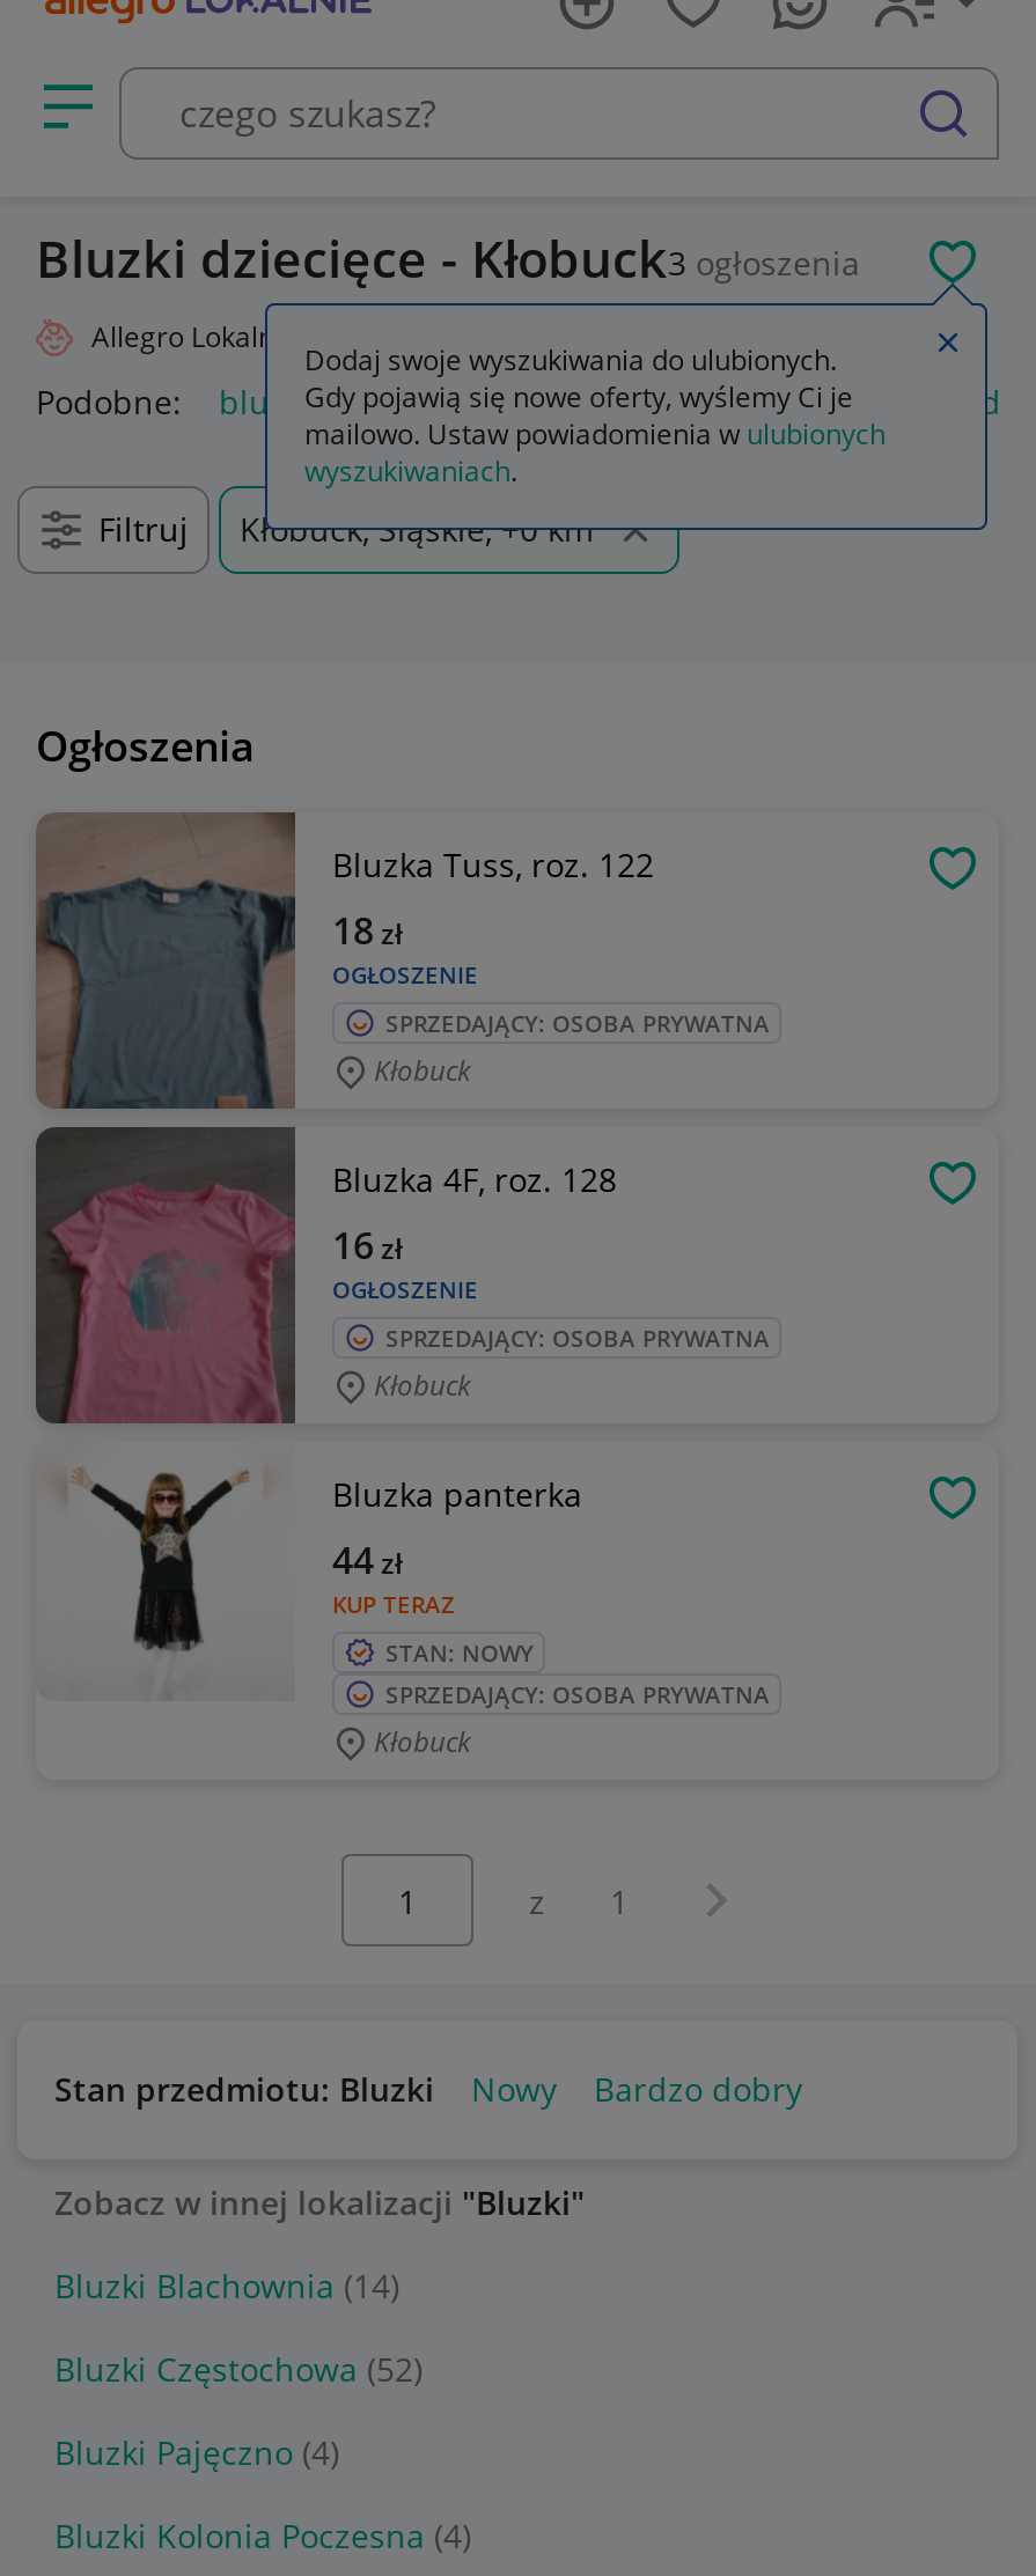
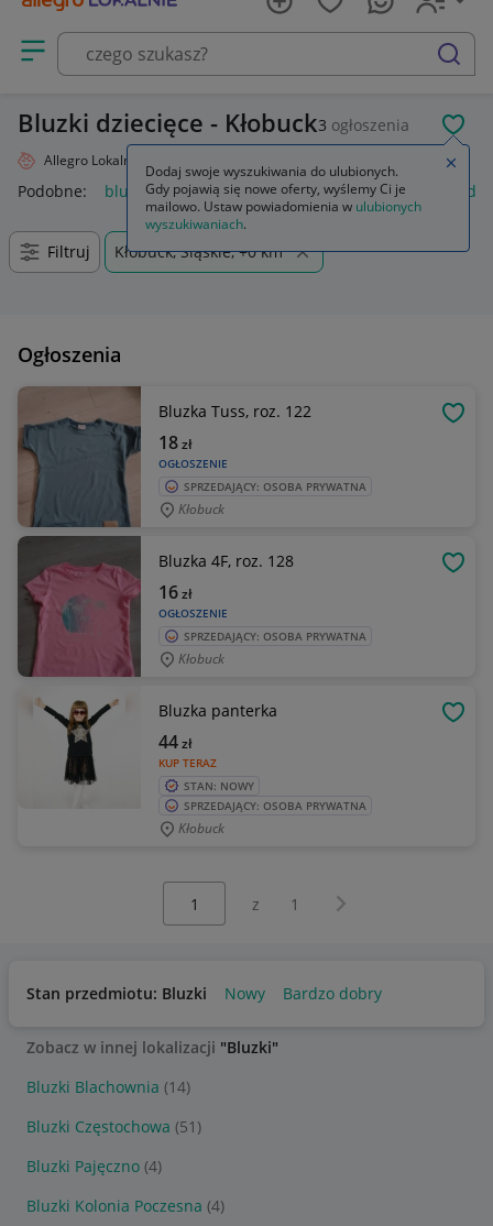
- Bluzki Częstochowa (52)
+ Bluzki Częstochowa (51)
